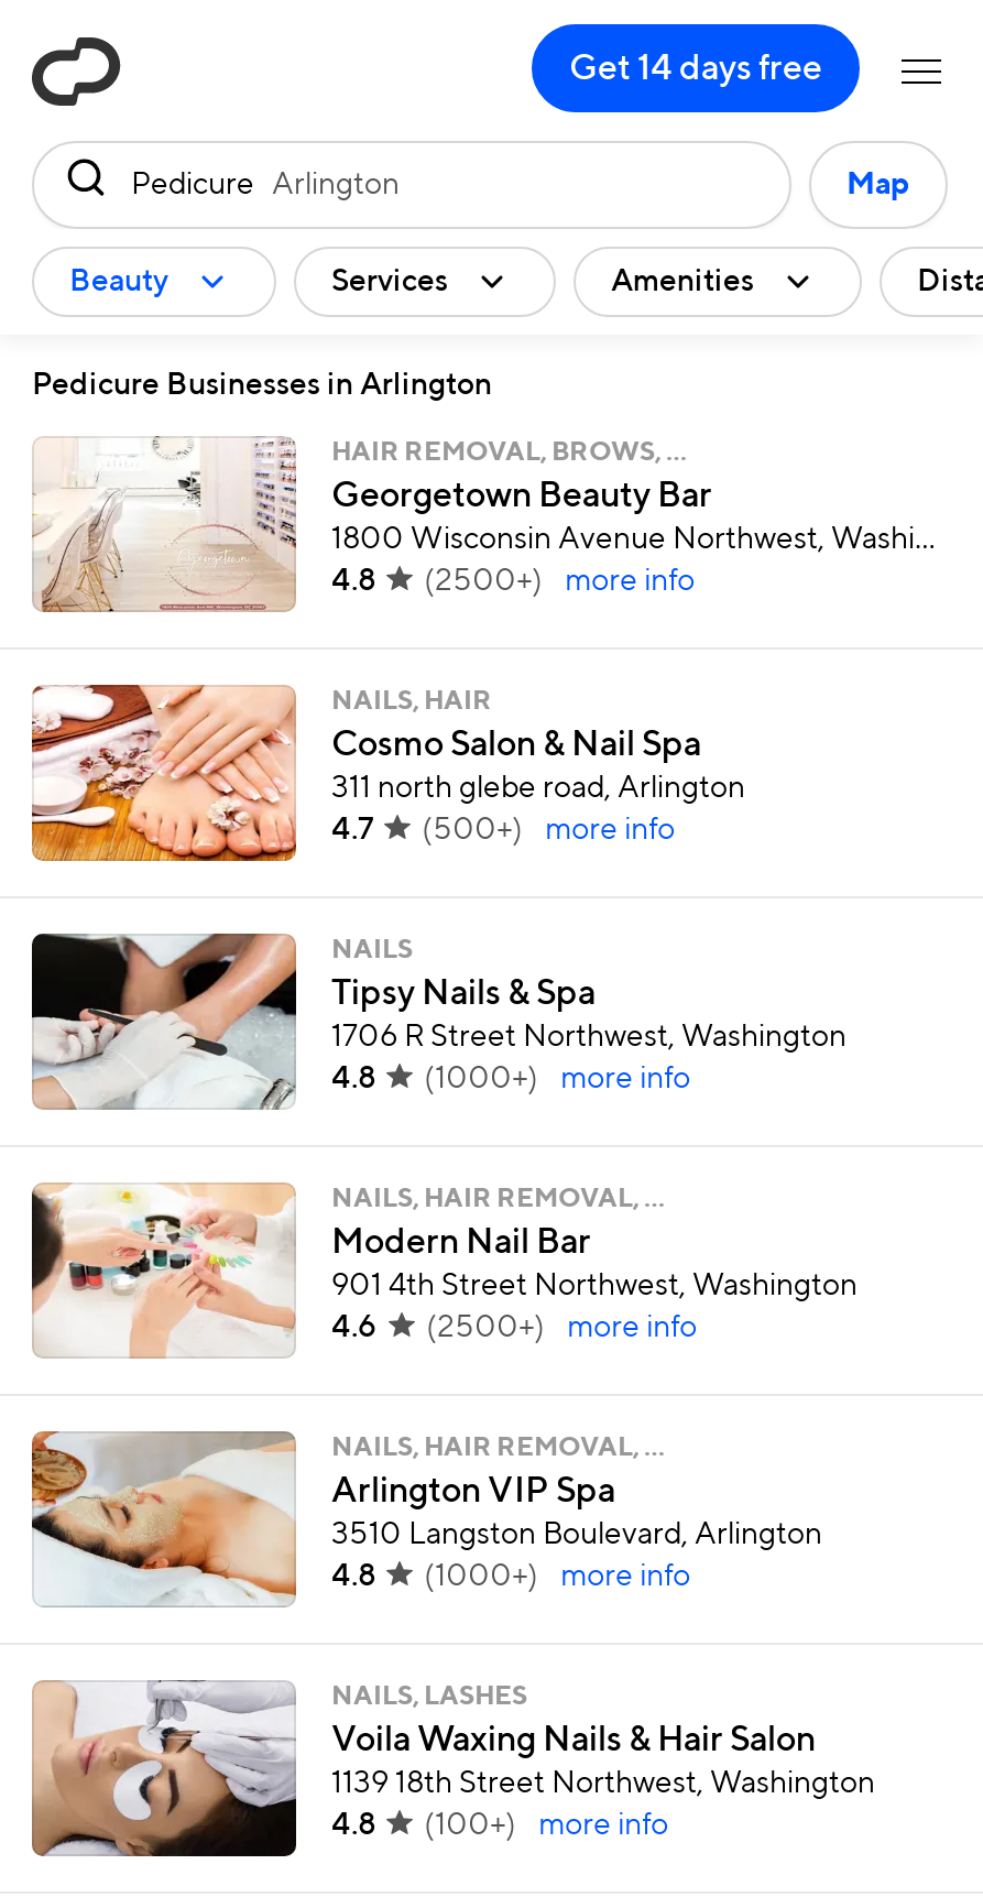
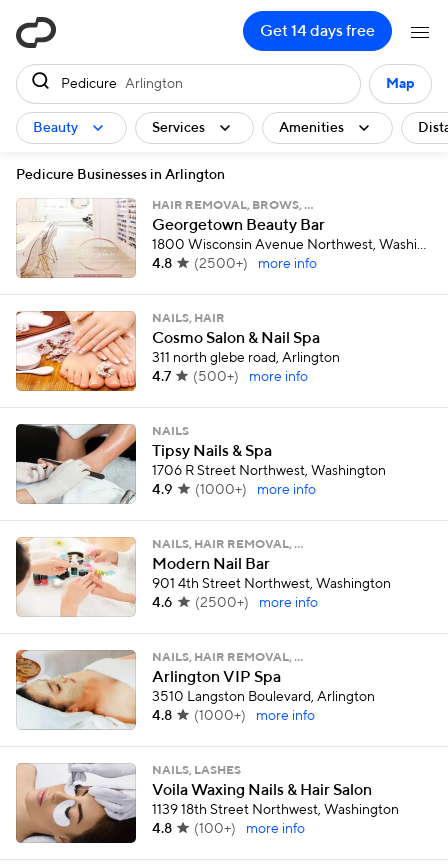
- 4.8 (1000+) more info
+ 4.9 (1000+) more info
